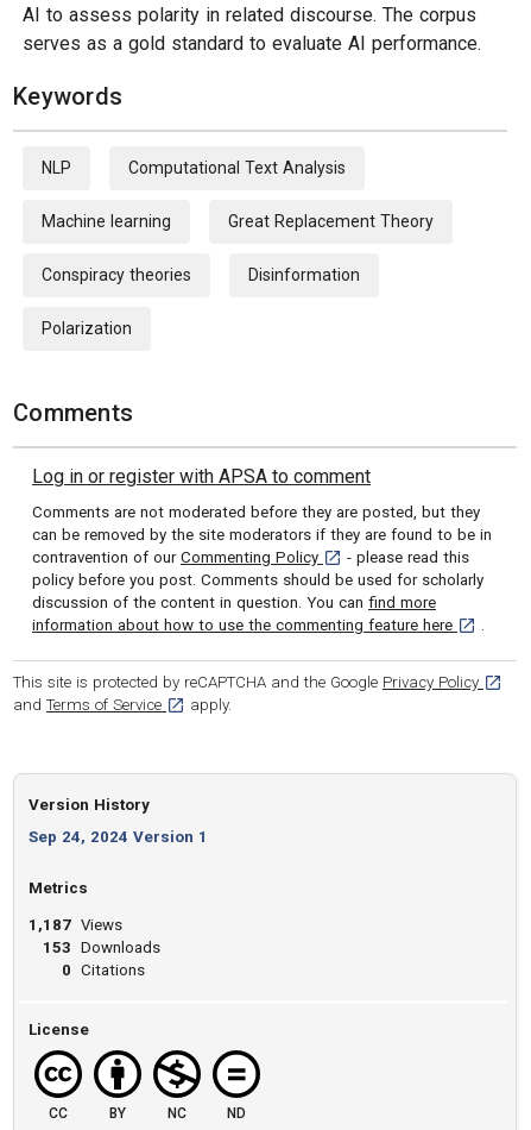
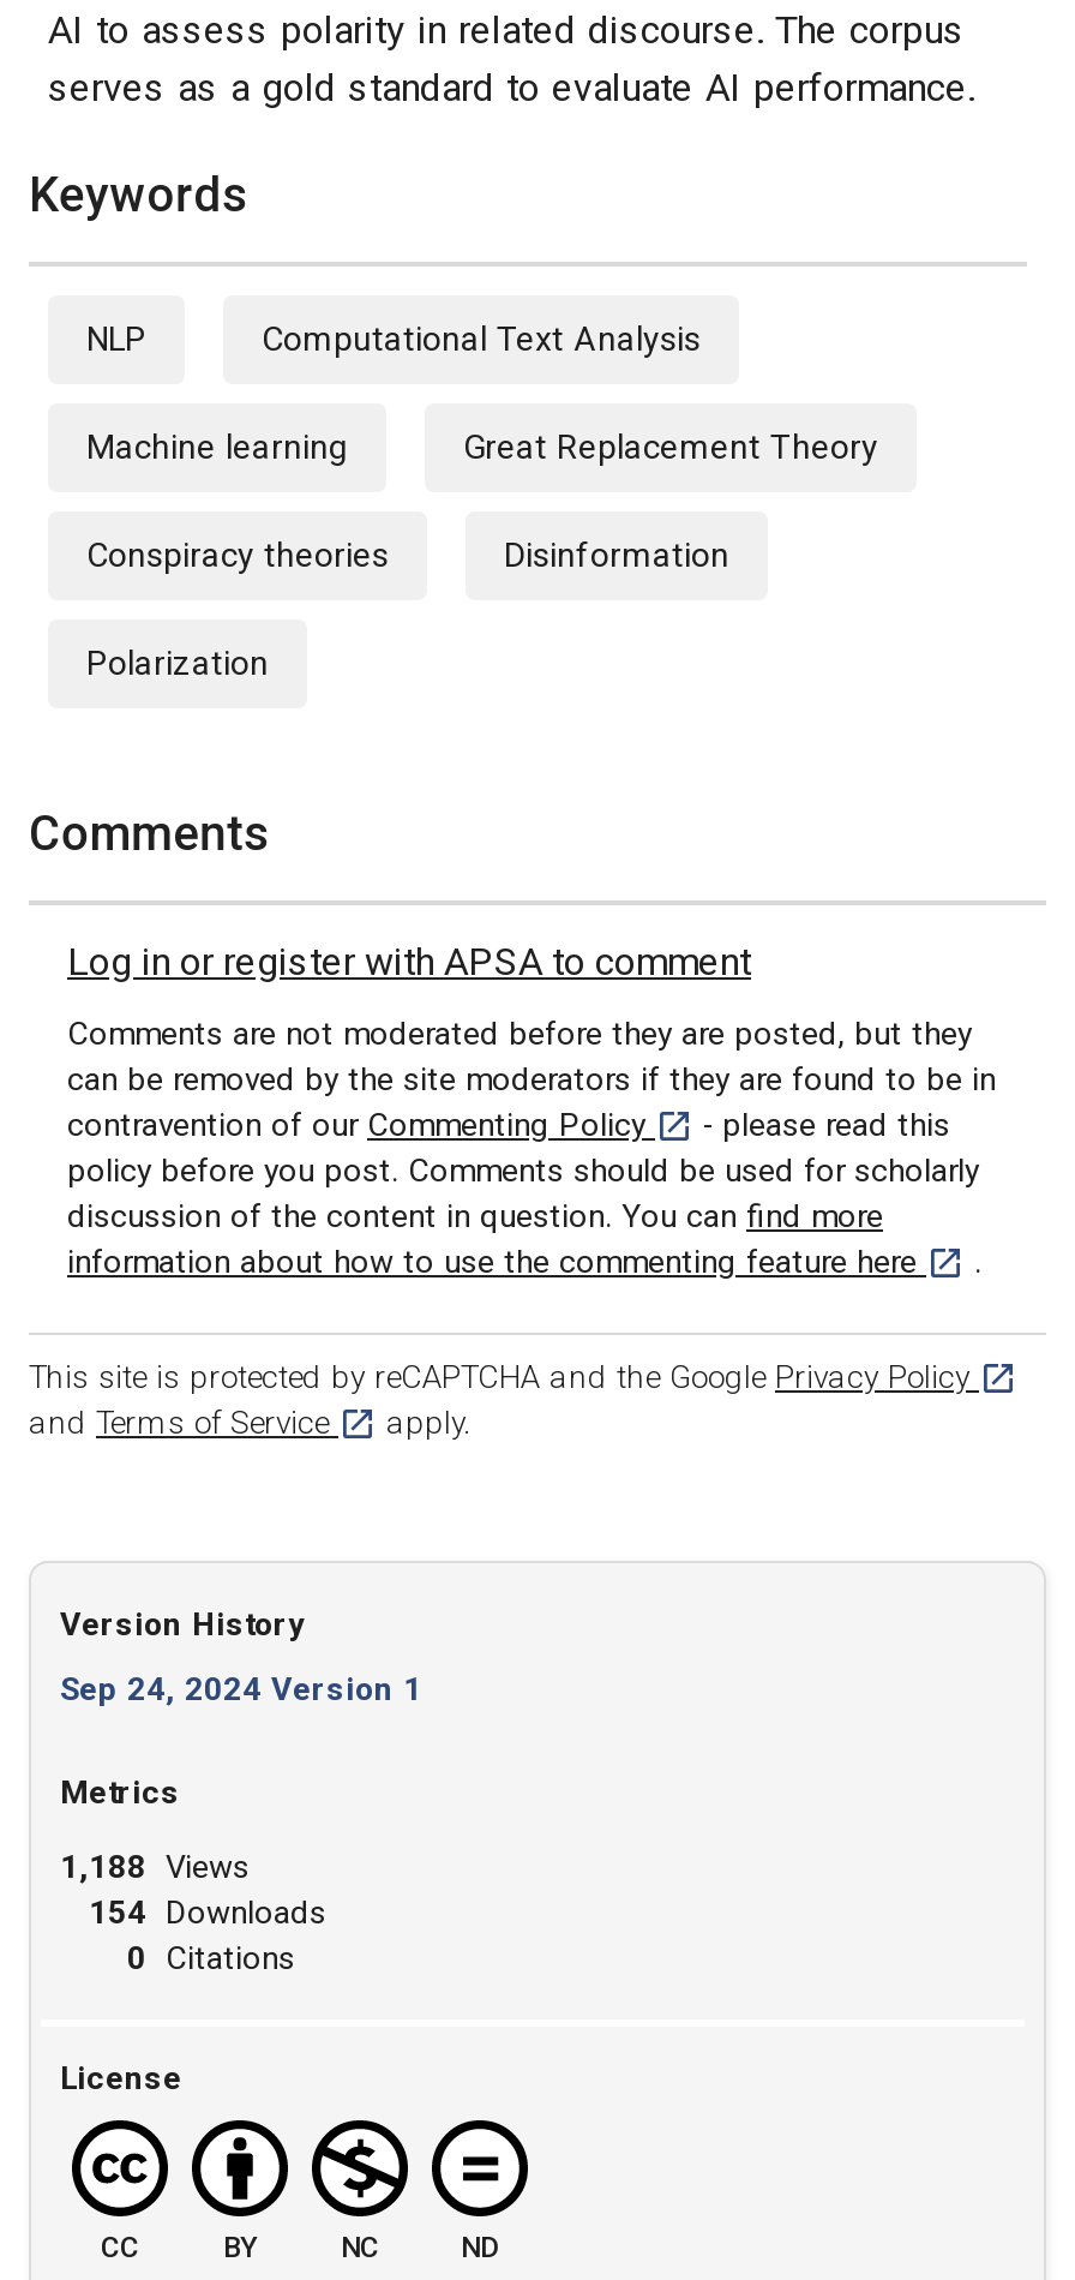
- 1,187 Views
+ 1,188 Views

- 153 Downloads
+ 154 Downloads
